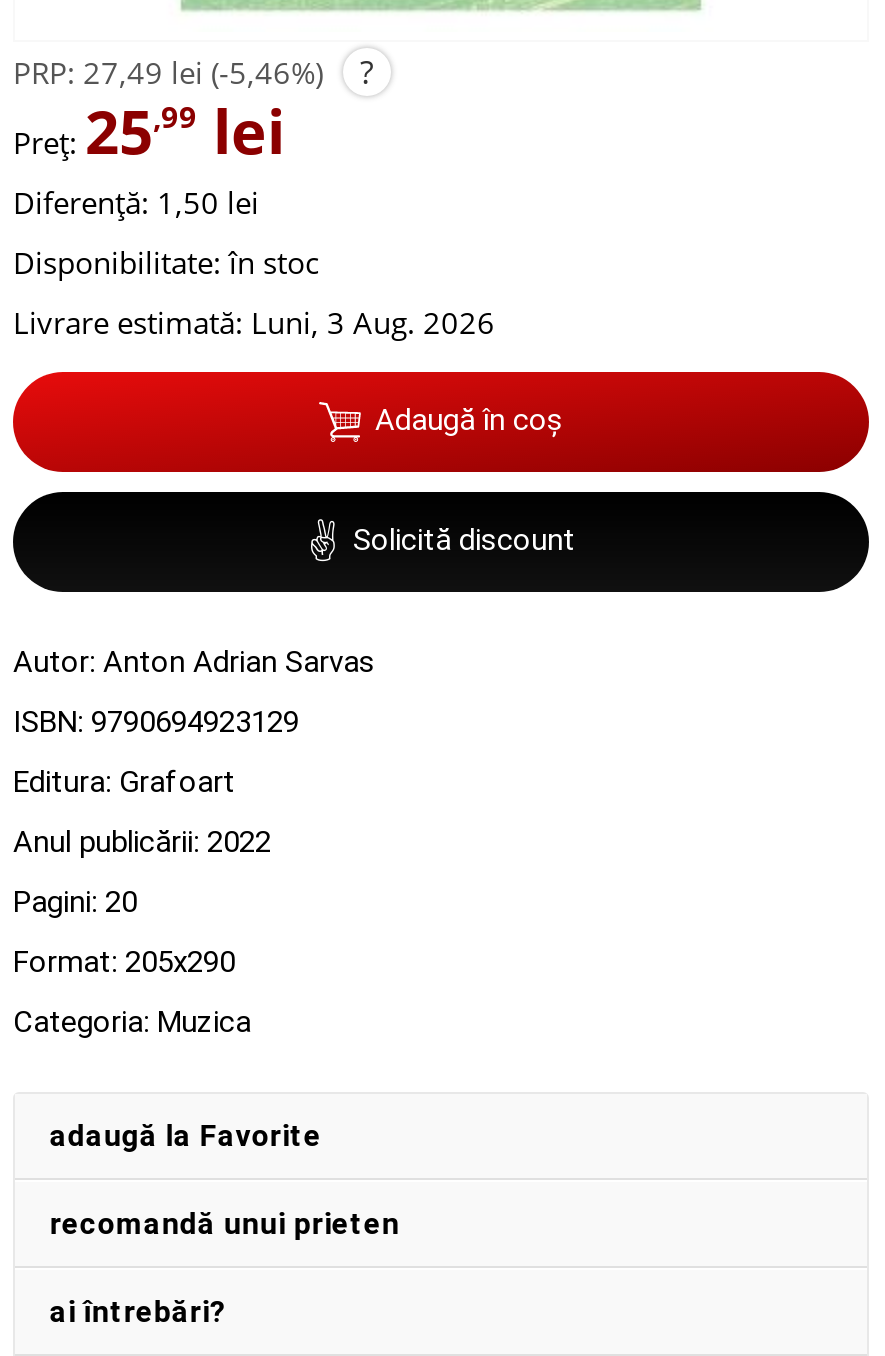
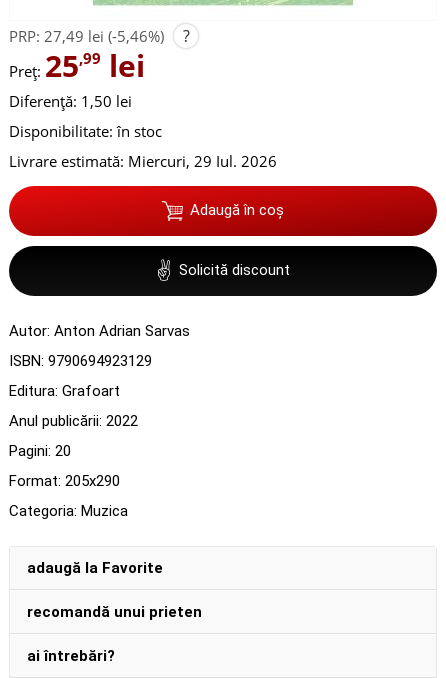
- Livrare estimată: Luni, 3 Aug. 2026
+ Livrare estimată: Miercuri, 29 Iul. 2026
